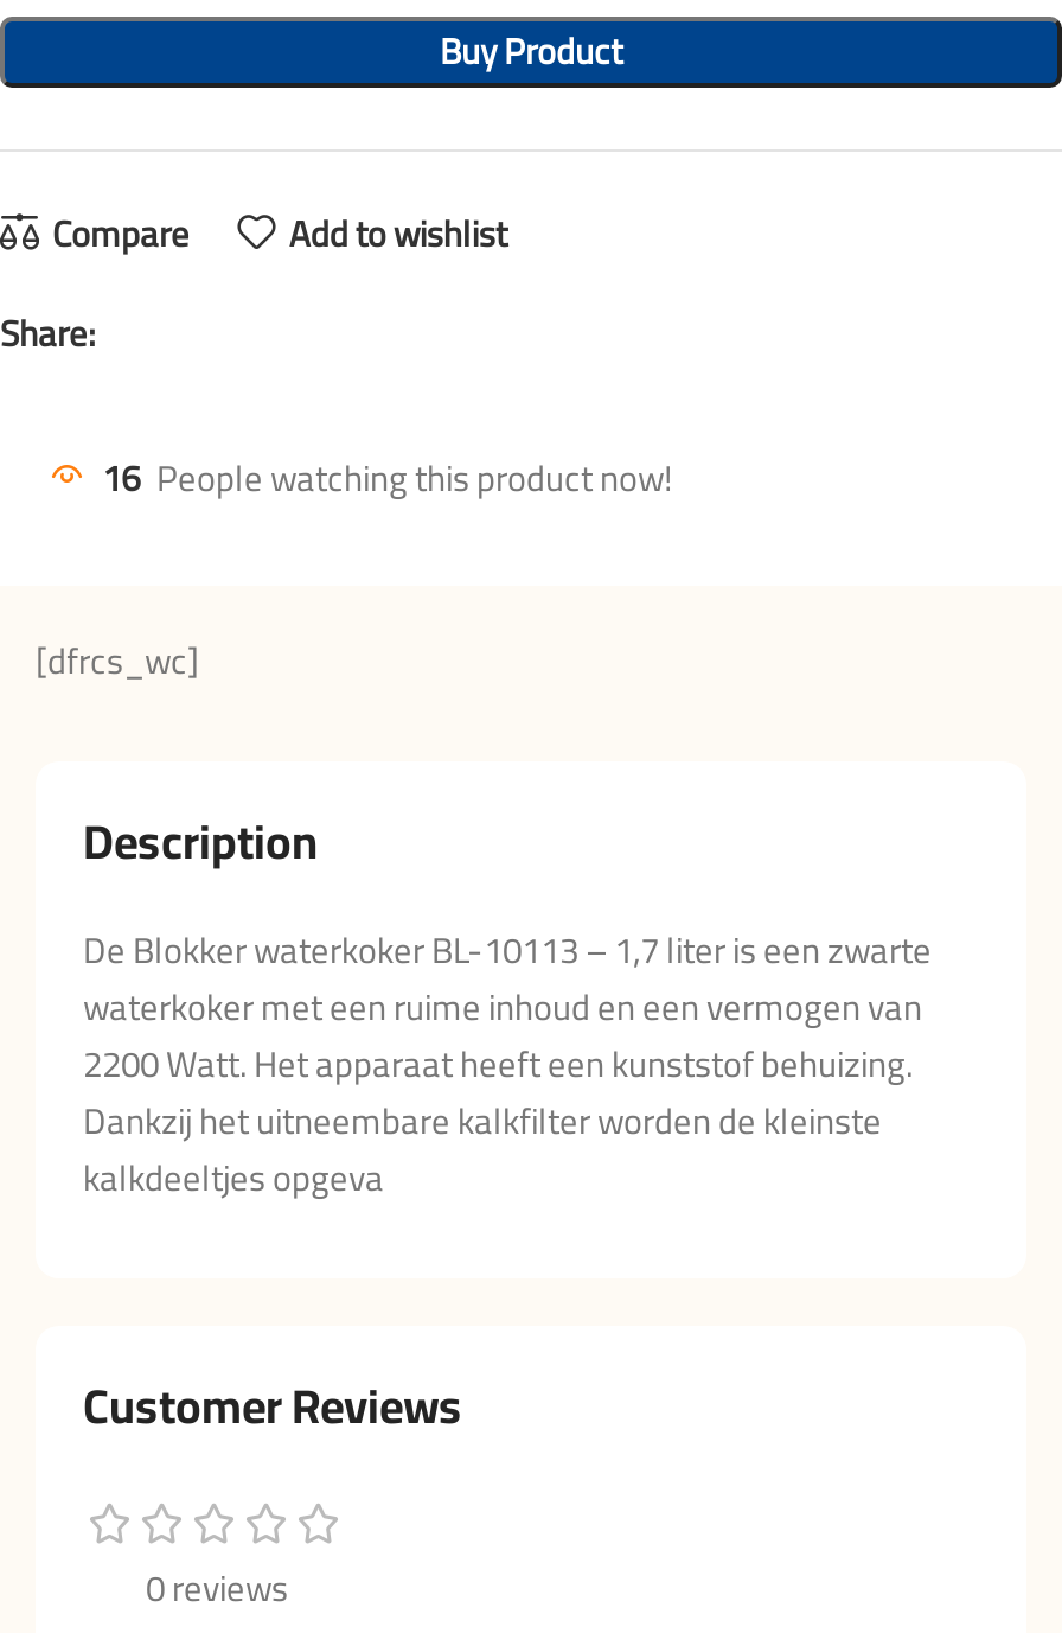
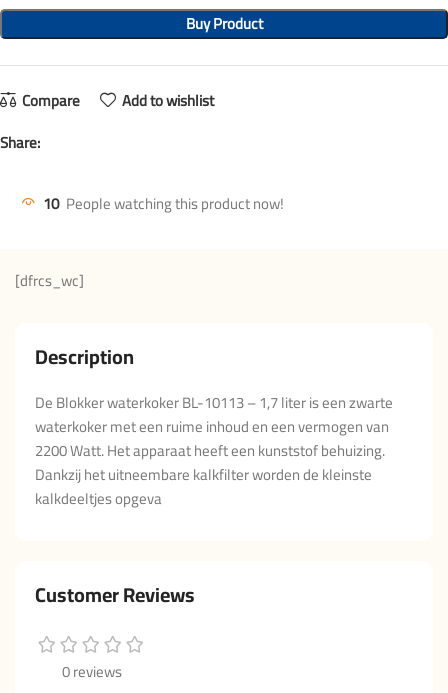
- 16 People watching this product now!
+ 10 People watching this product now!
